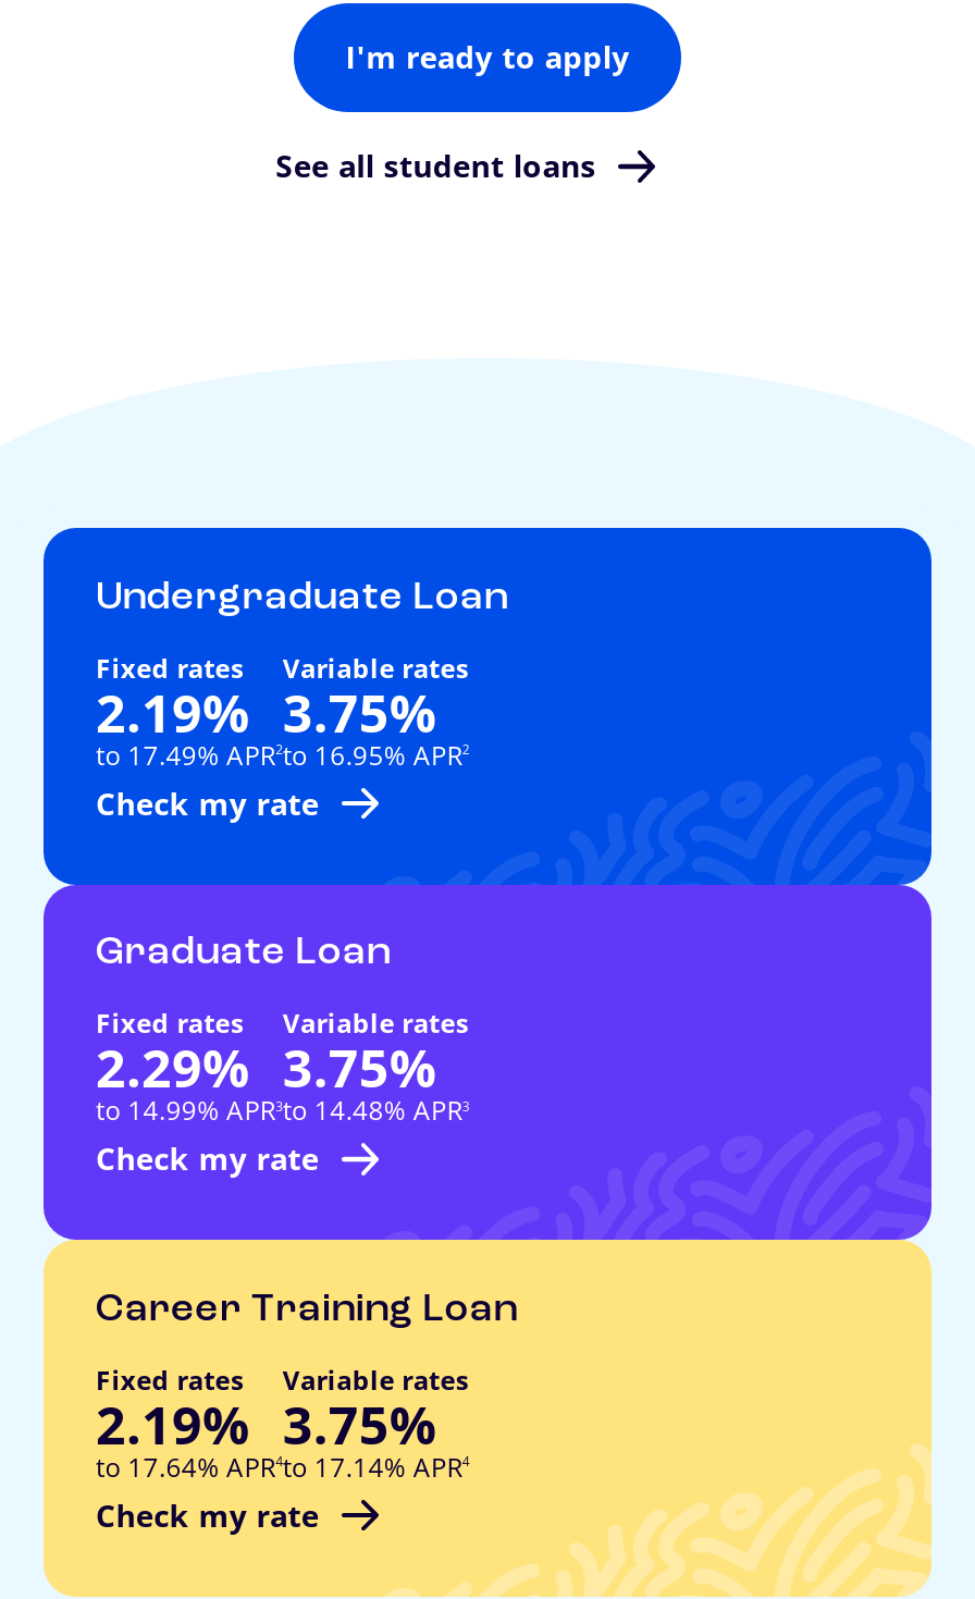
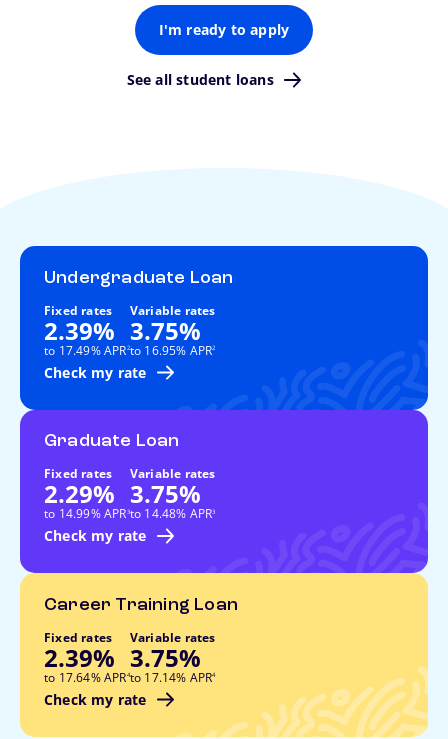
- 2.19%
+ 2.39%

- 2.19%
+ 2.39%
